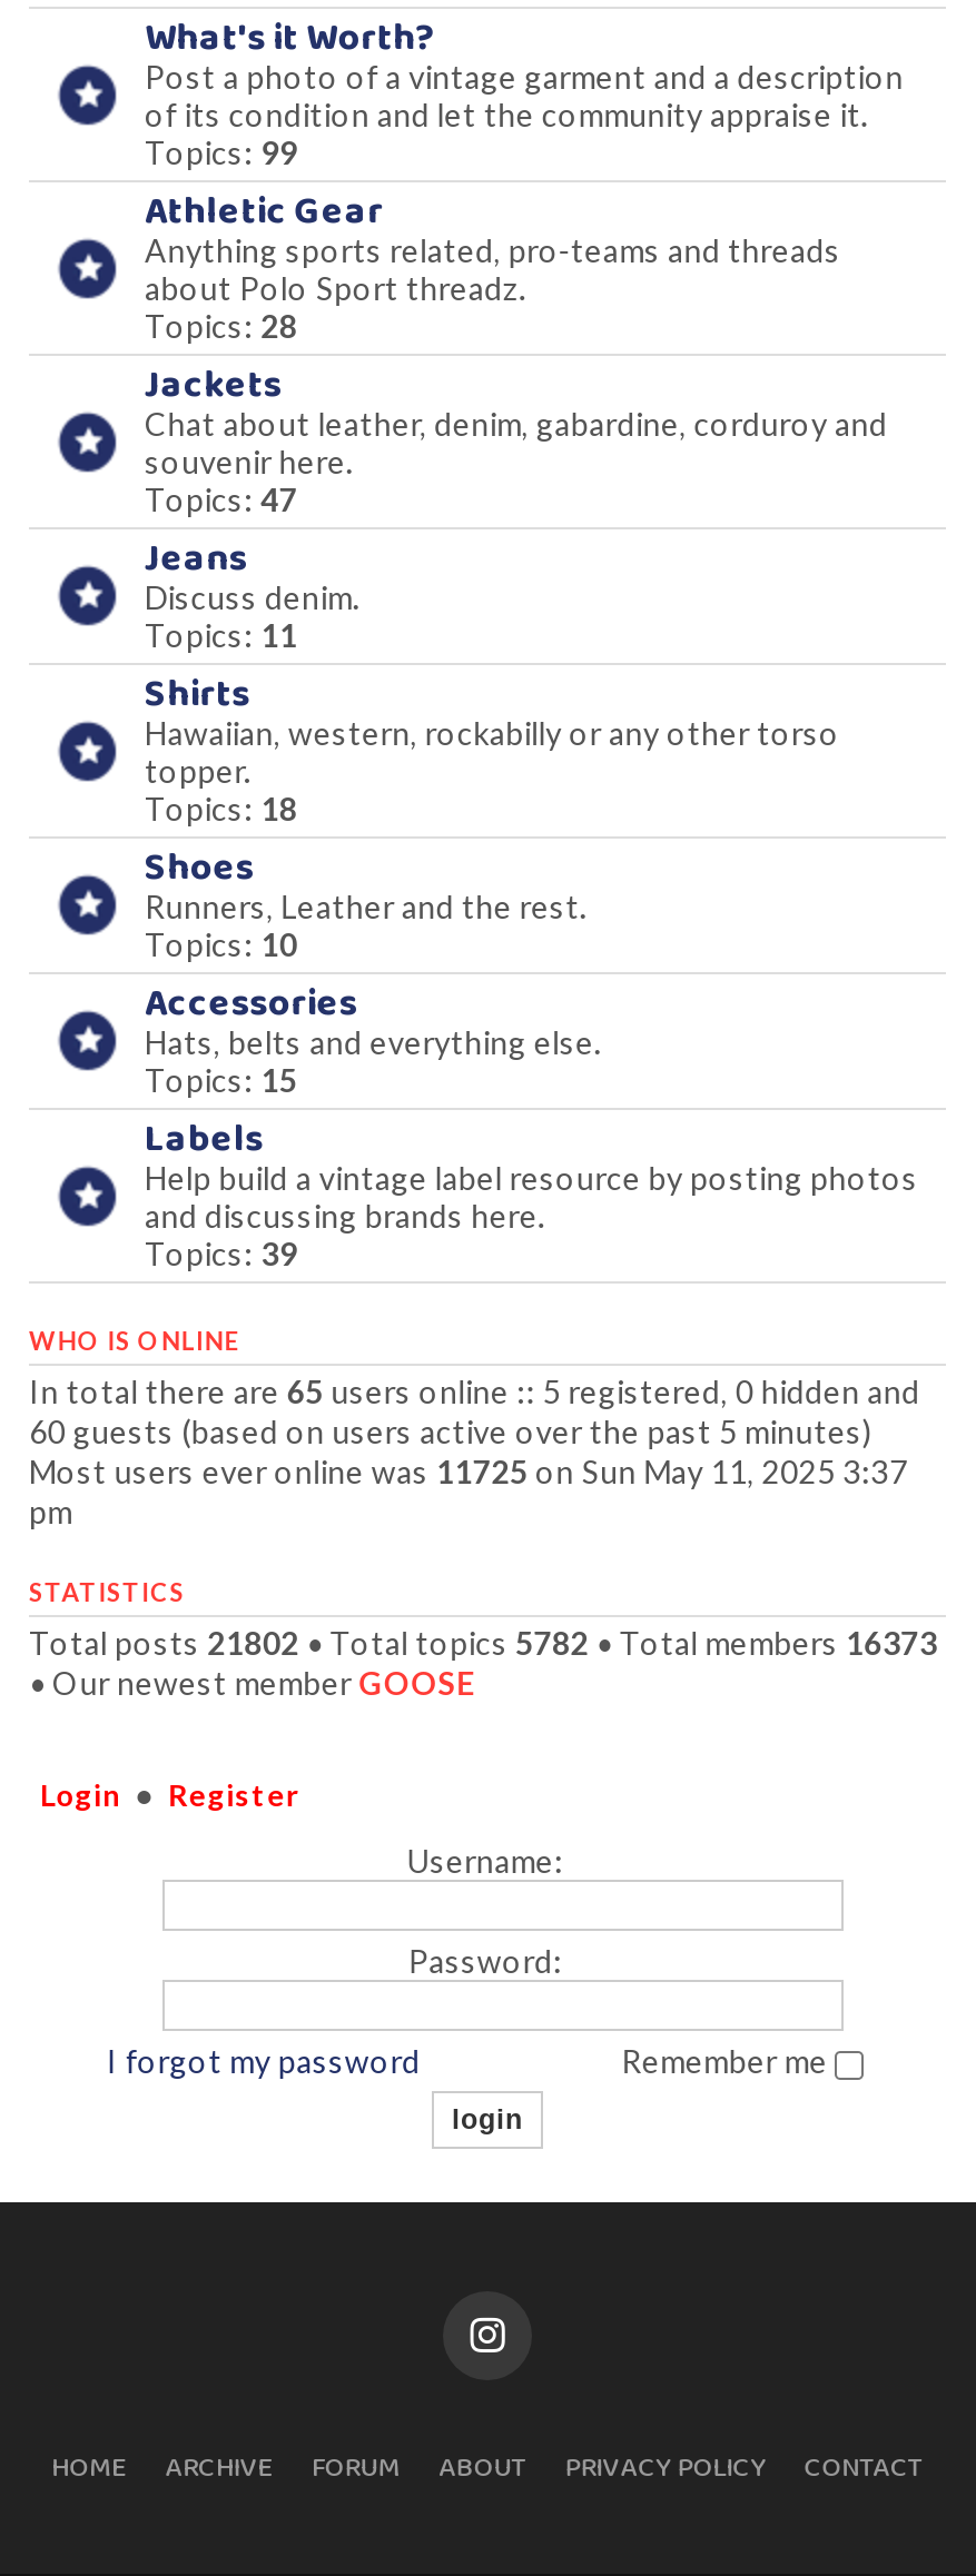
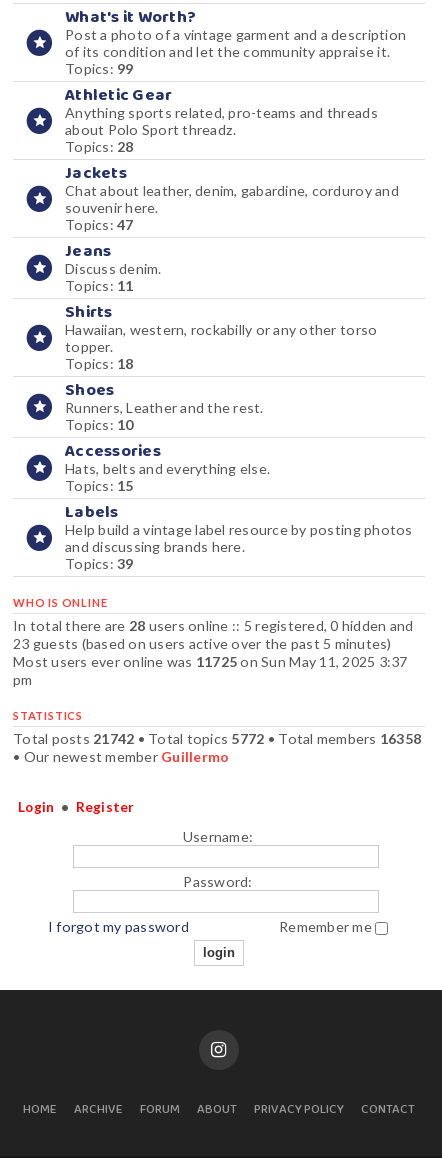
- In total there are 65 users online :: 5 registered, 0 hidden and
+ In total there are 28 users online :: 5 registered, 0 hidden and

- 60 guests (based on users active over the past 5 minutes)
+ 23 guests (based on users active over the past 5 minutes)

- Total posts 21802 • Total topics 5782 • Total members 16373
+ Total posts 21742 • Total topics 5772 • Total members 16358

- • Our newest member GOOSE
+ • Our newest member Guillermo
